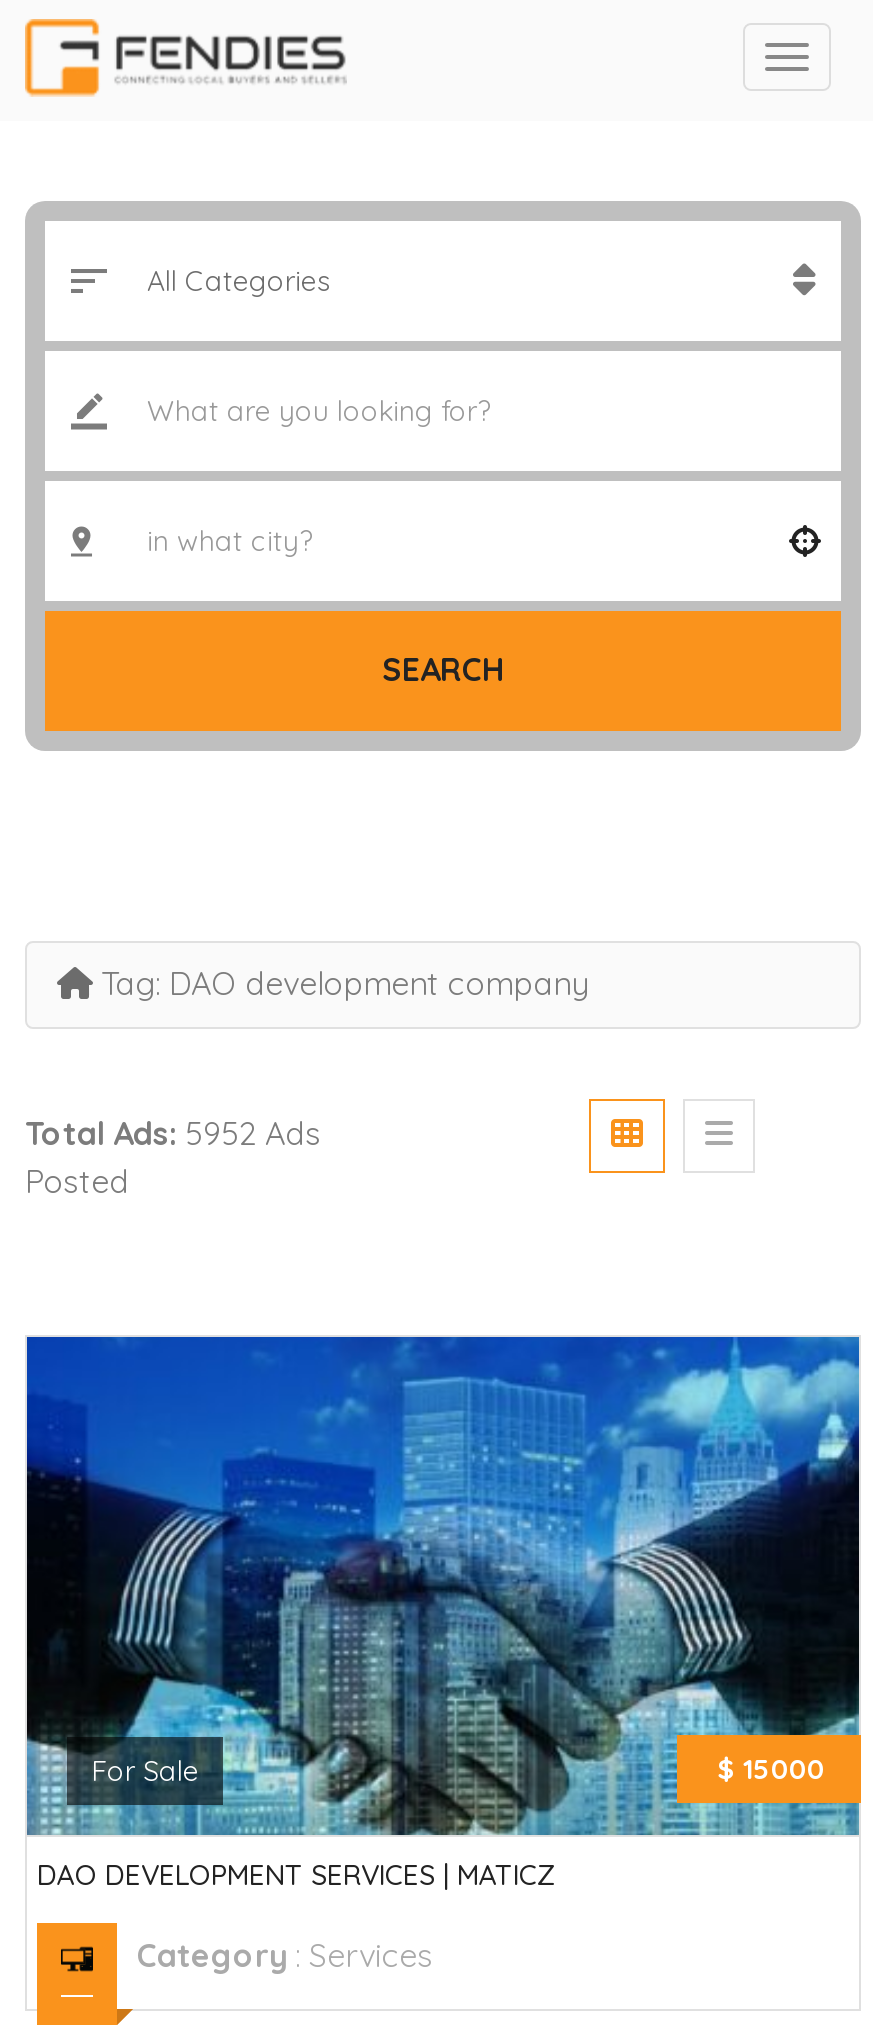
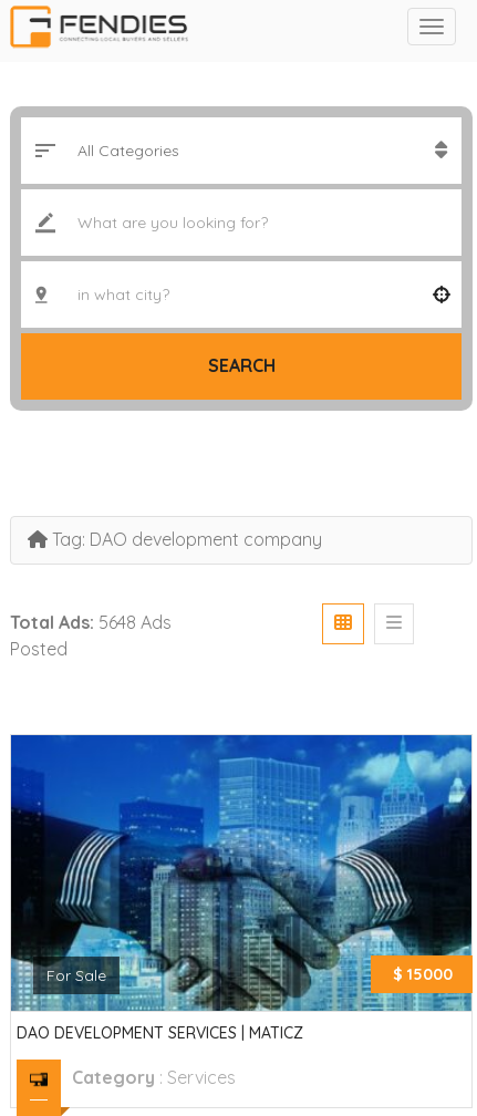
- Total Ads: 5952 Ads
+ Total Ads: 5648 Ads
